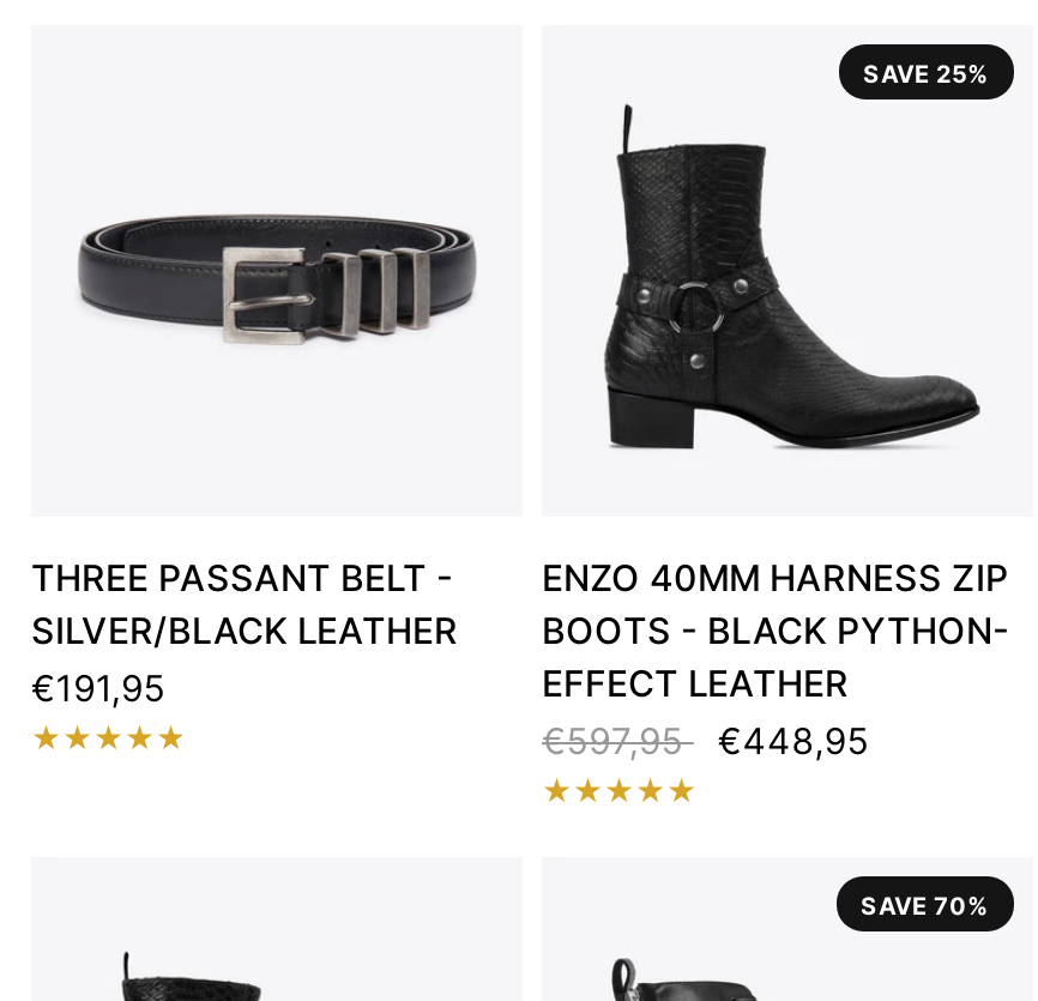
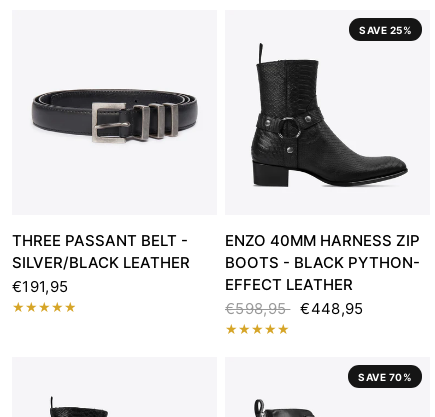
- €597,95 €448,95
+ €598,95 €448,95
